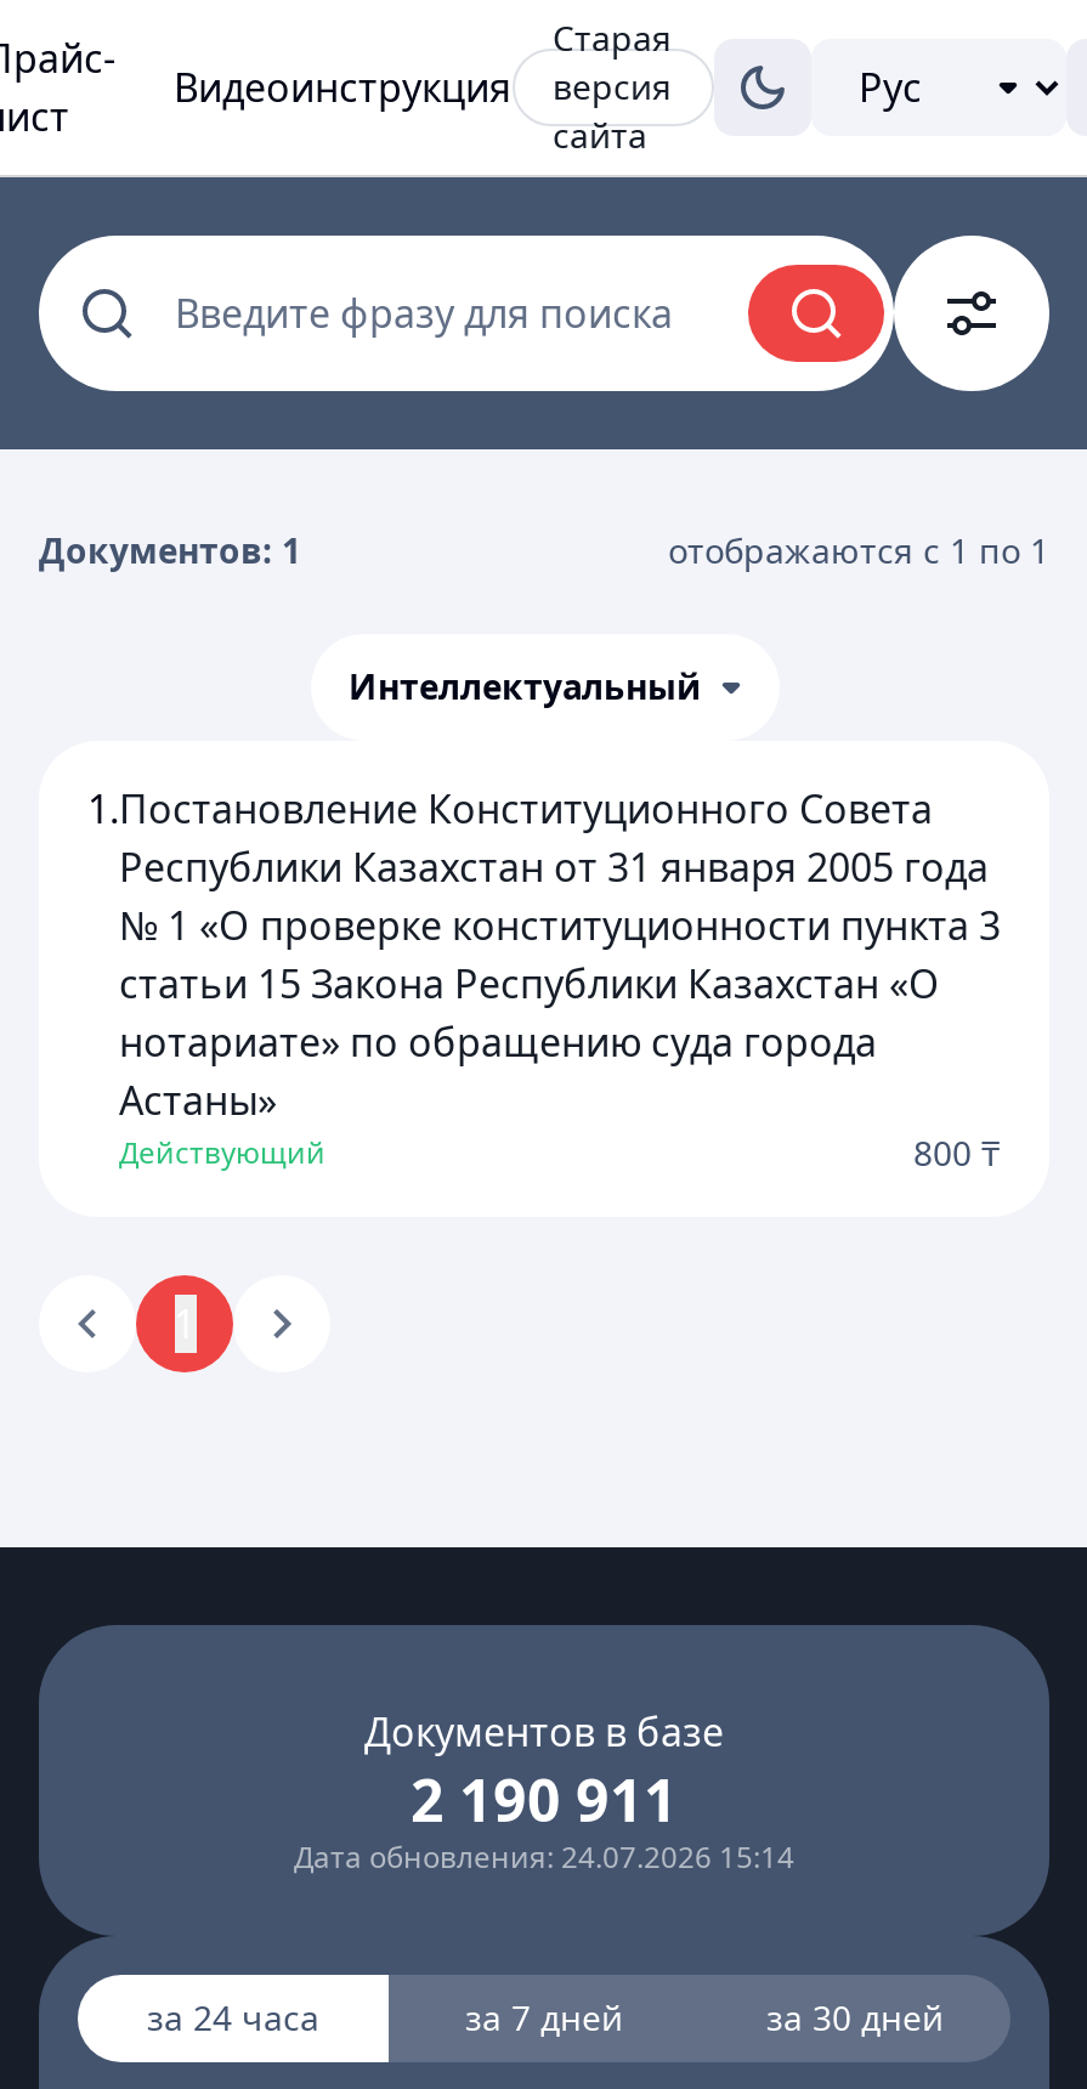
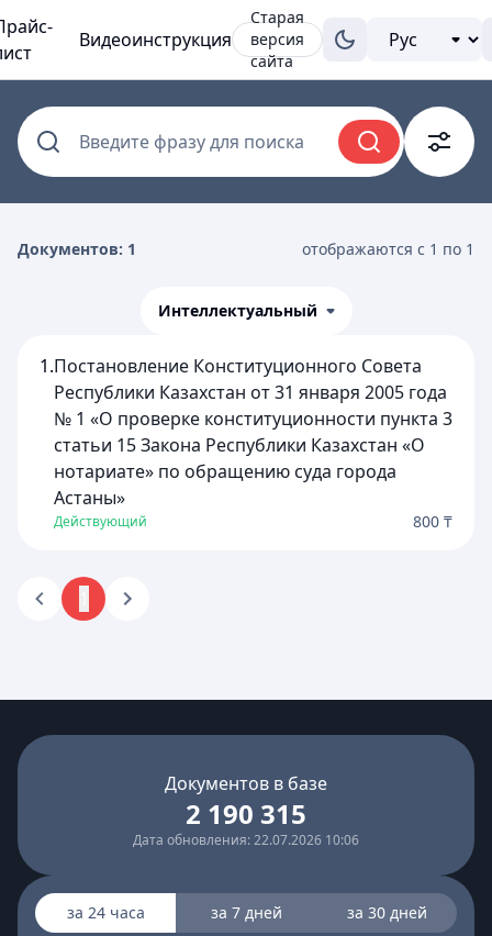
- 2 190 911
+ 2 190 315

- Дата обновления: 24.07.2026 15:14
+ Дата обновления: 22.07.2026 10:06
